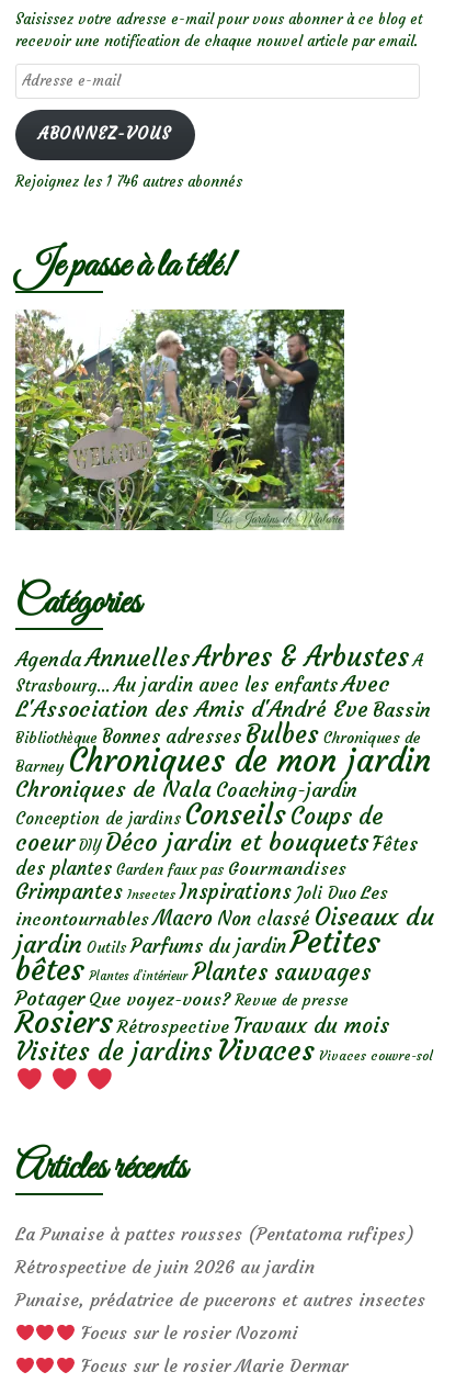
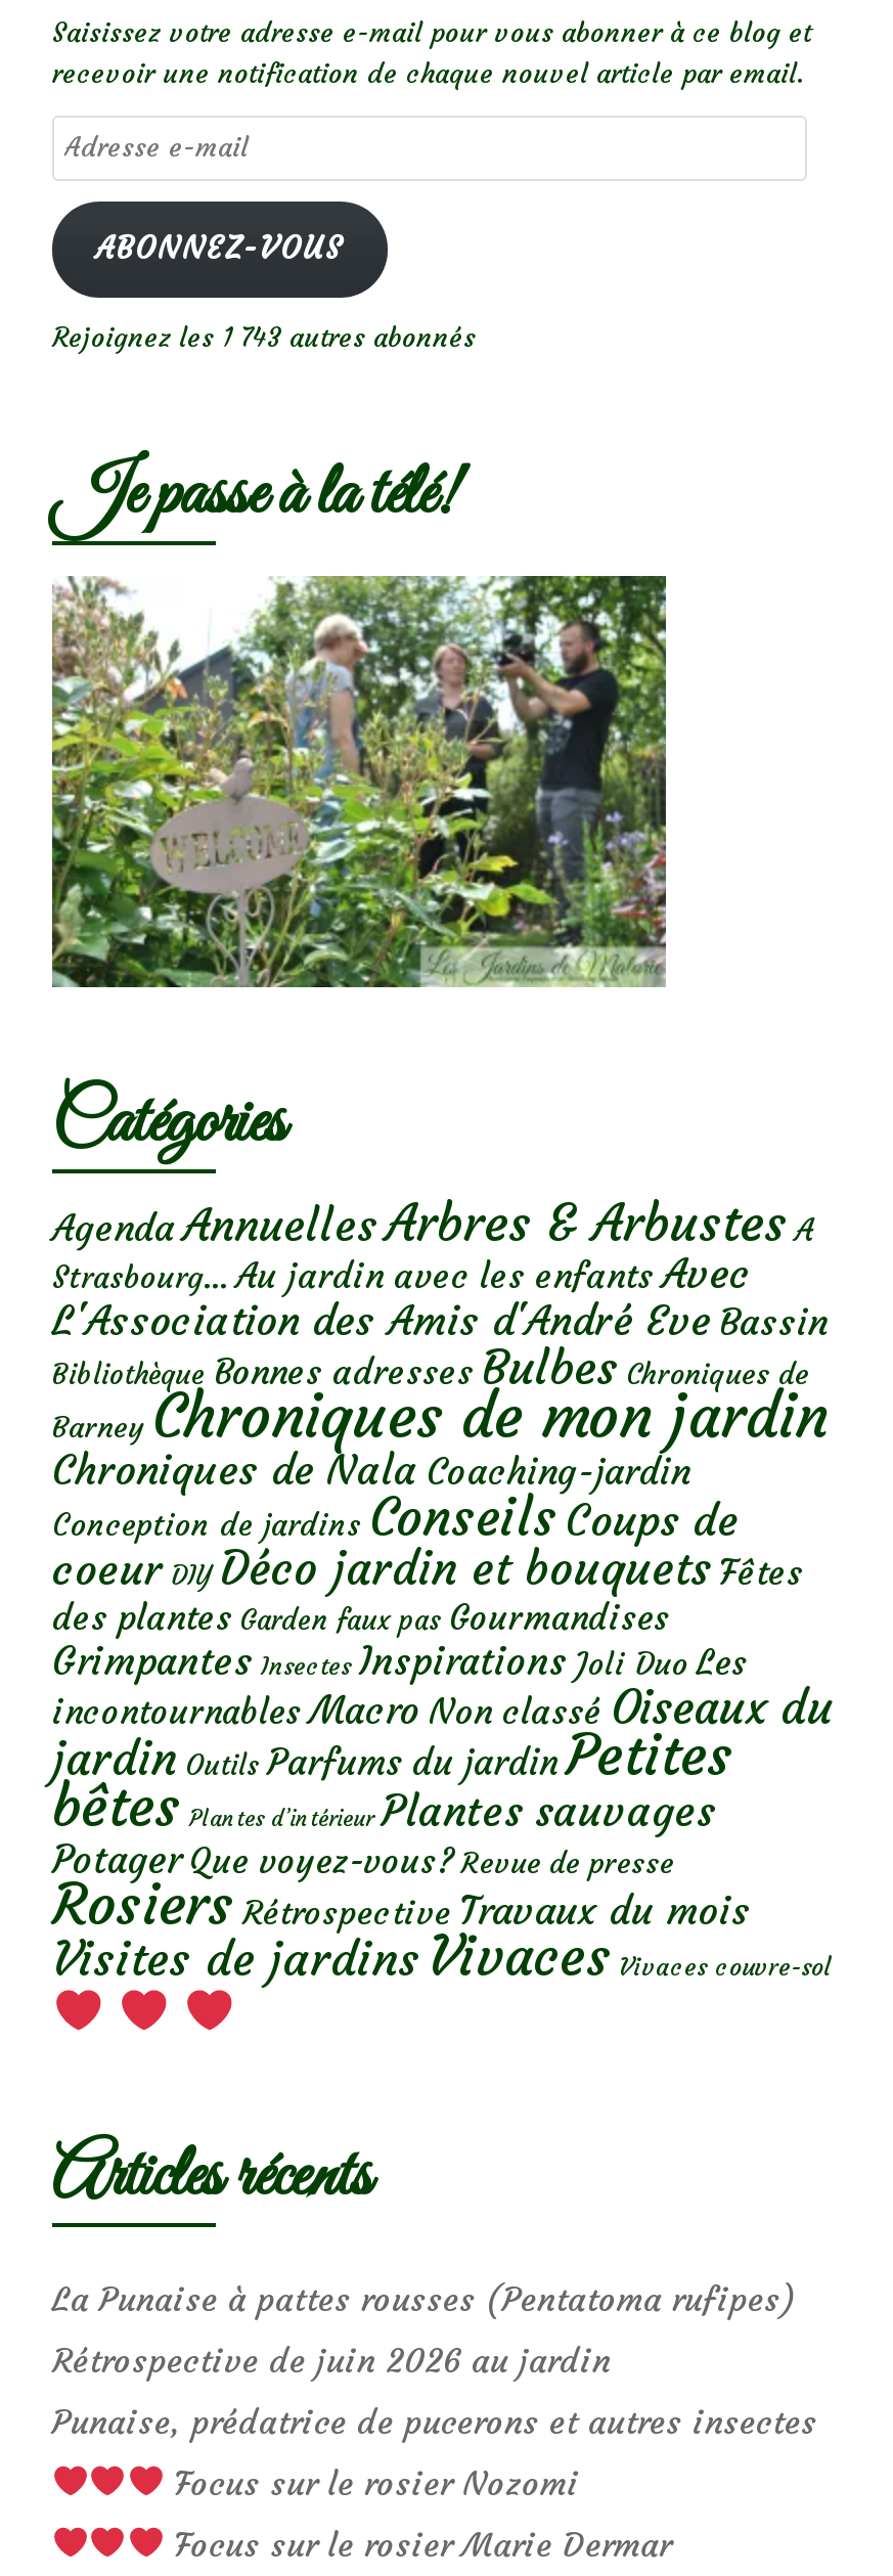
- Rejoignez les 1 746 autres abonnés
+ Rejoignez les 1 743 autres abonnés
